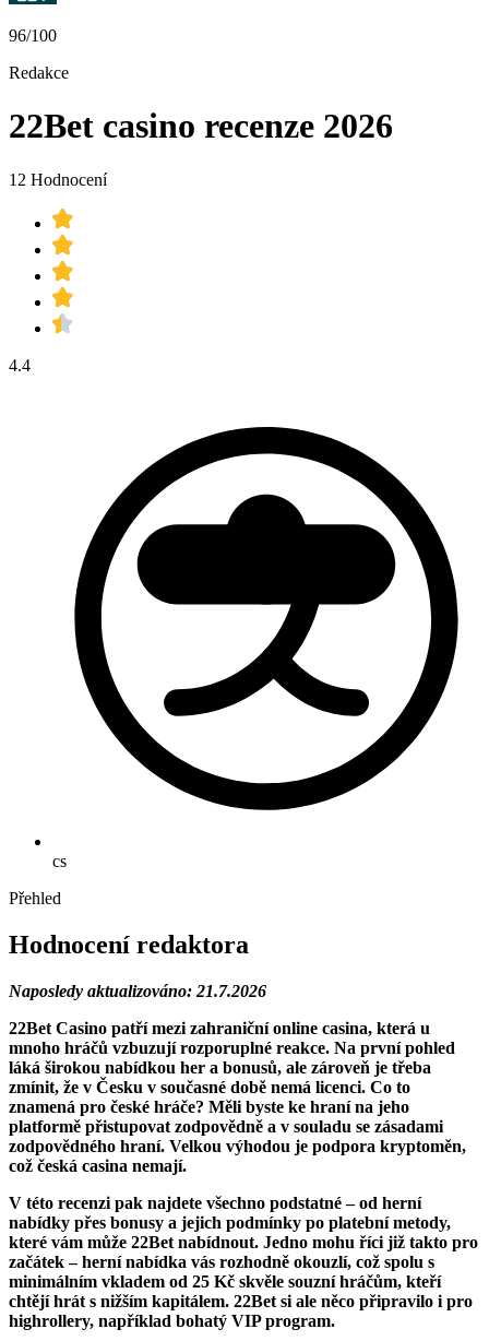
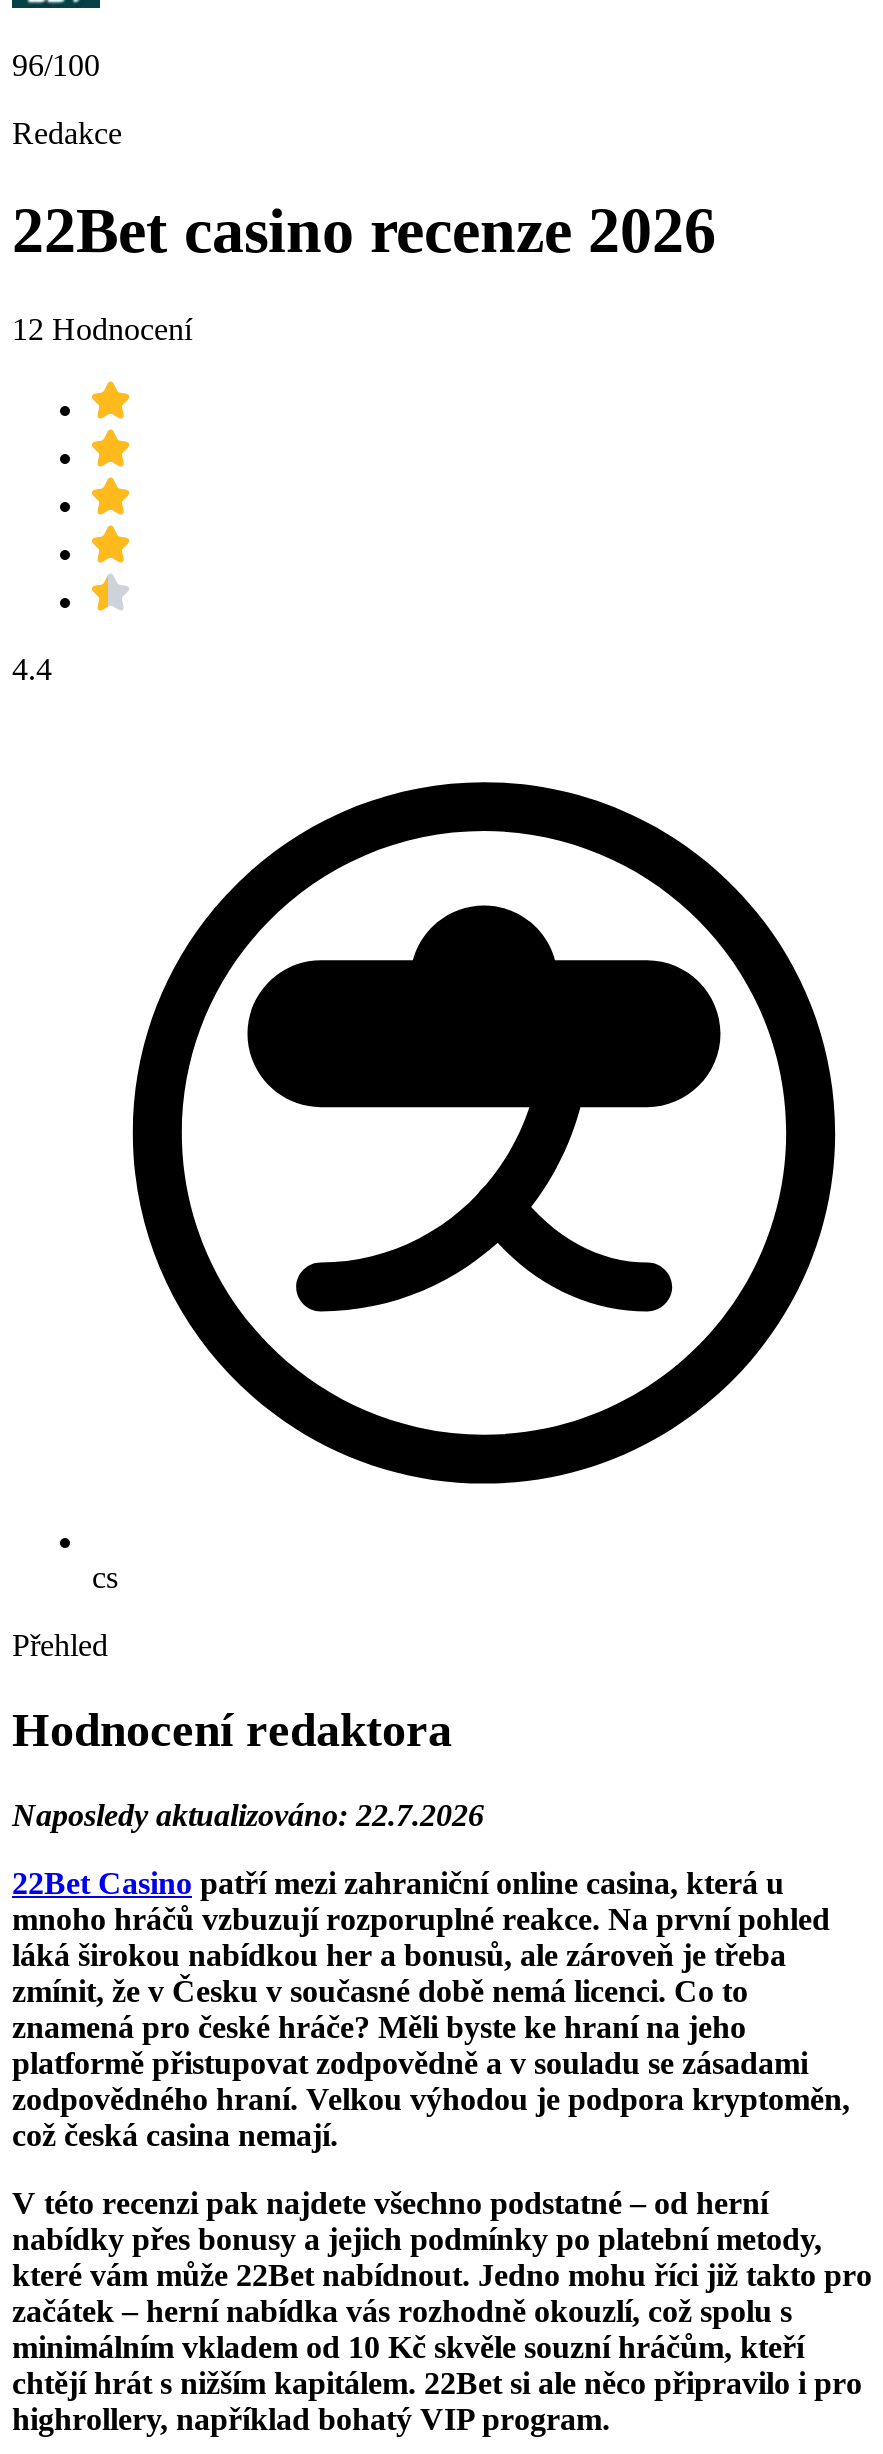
- Naposledy aktualizováno: 21.7.2026
+ Naposledy aktualizováno: 22.7.2026

- minimálním vkladem od 25 Kč skvěle souzní hráčům, kteří
+ minimálním vkladem od 10 Kč skvěle souzní hráčům, kteří
